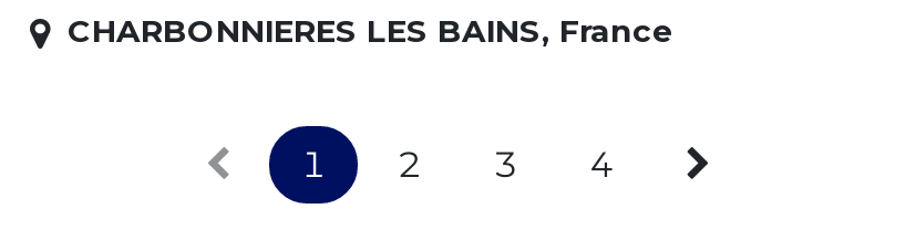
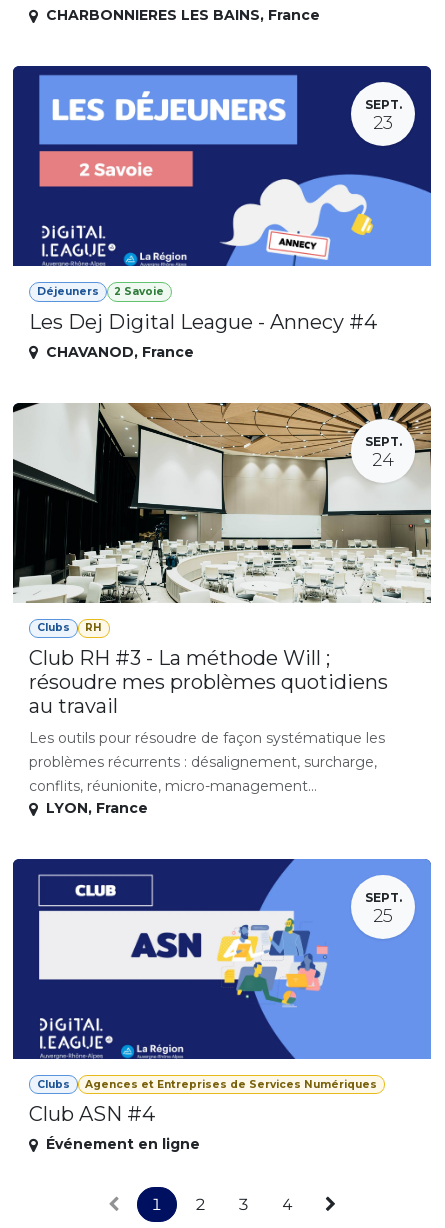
+ [image]
+ SEPT.
+ 23

+ [image]
+ SEPT.
+ 24

+ [image]
+ SEPT.
+ 25

+ Déjeuners
+ 2 Savoie
+ Les Dej Digital League - Annecy #4
+ CHAVANOD, France

+ Clubs
+ RH
+ Club RH #3 - La méthode Will ;
+ résoudre mes problèmes quotidiens
+ au travail
+ Les outils pour résoudre de façon systématique les
+ problèmes récurrents : désalignement, surcharge,
+ conflits, réunionite, micro-management...
+ LYON, France

+ Clubs
+ Agences et Entreprises de Services Numériques
+ Club ASN #4
+ Événement en ligne
